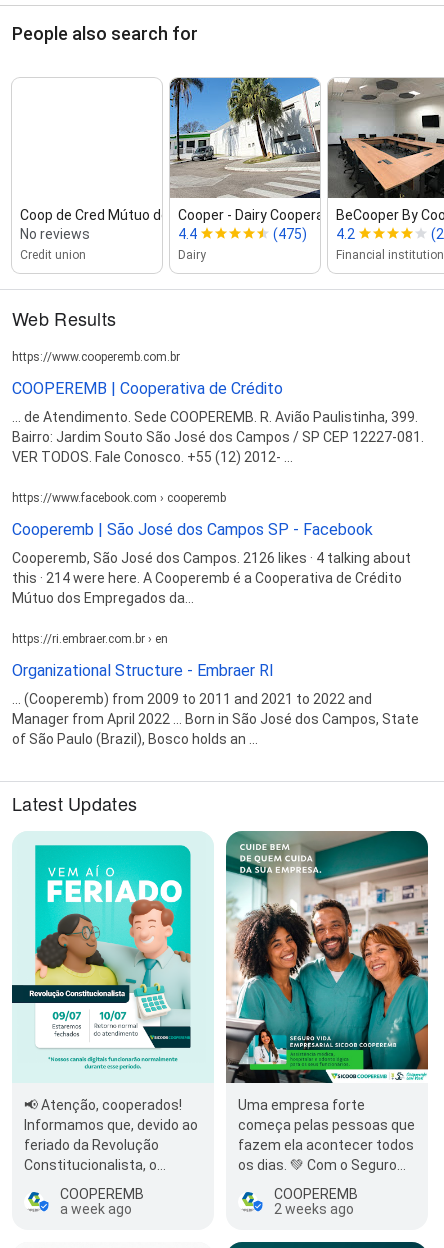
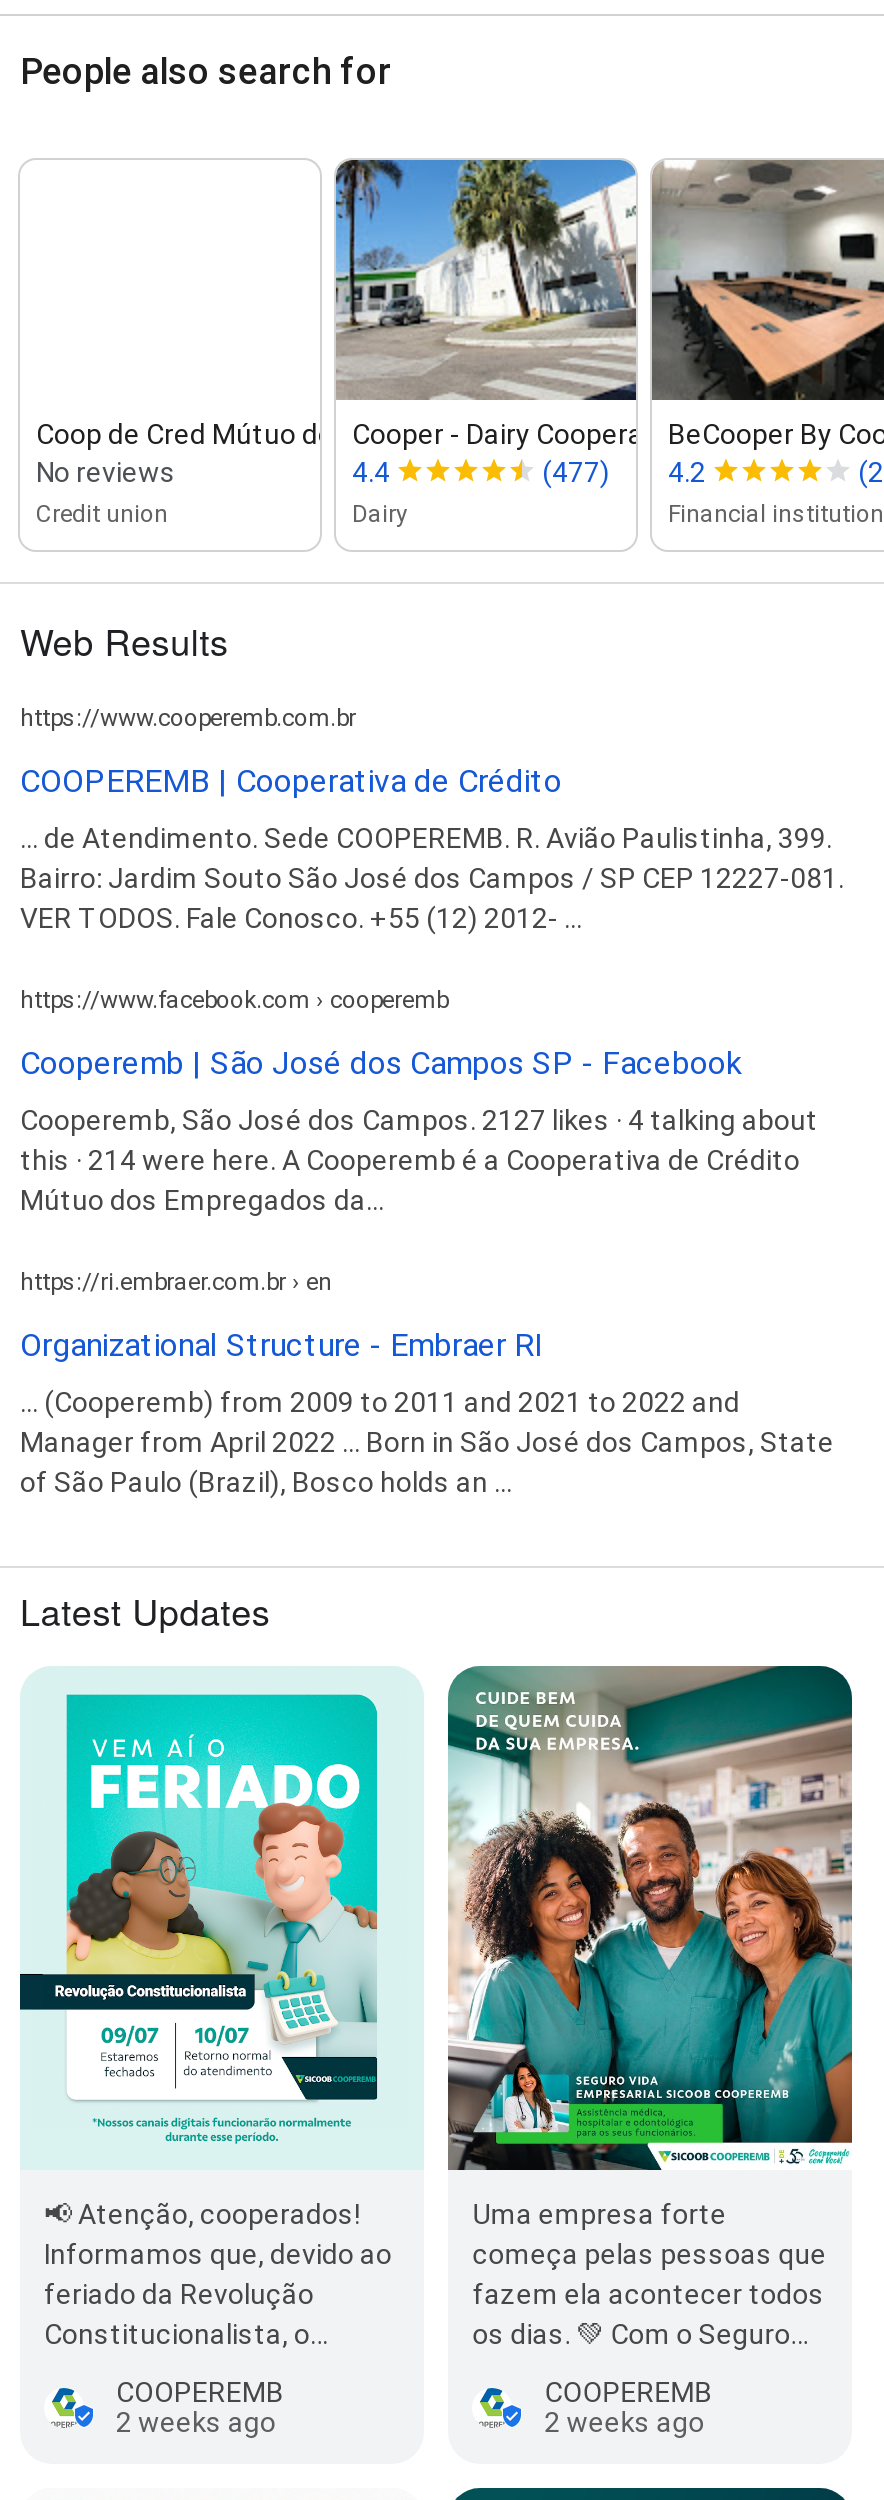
- (475) 4.2
+ (477) 4.2

- Cooperemb, São José dos Campos. 2126 likes · 4 talking about
+ Cooperemb, São José dos Campos. 2127 likes · 4 talking about

- a week ago
+ 2 weeks ago
